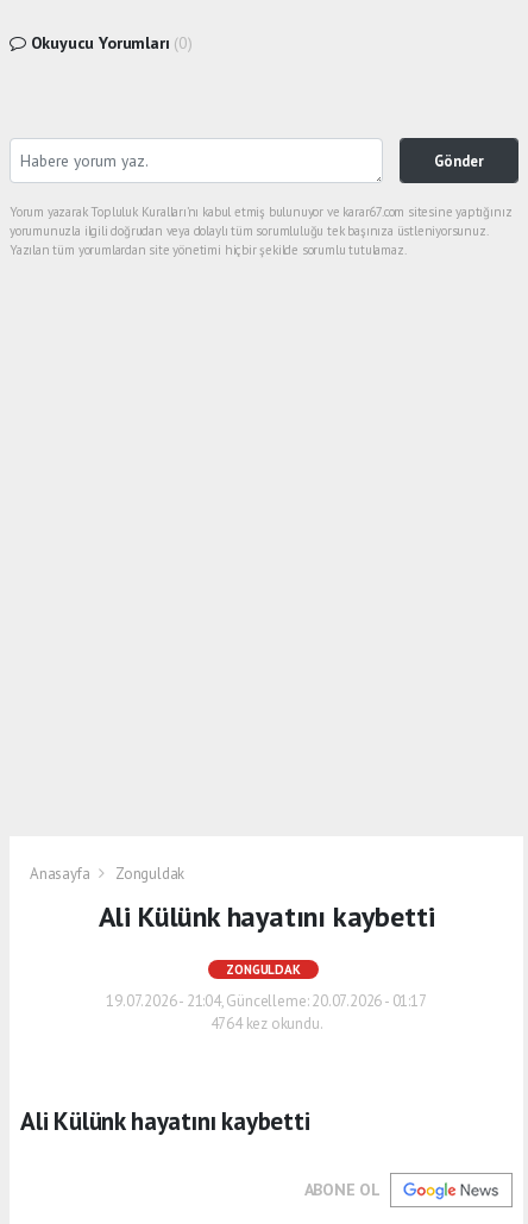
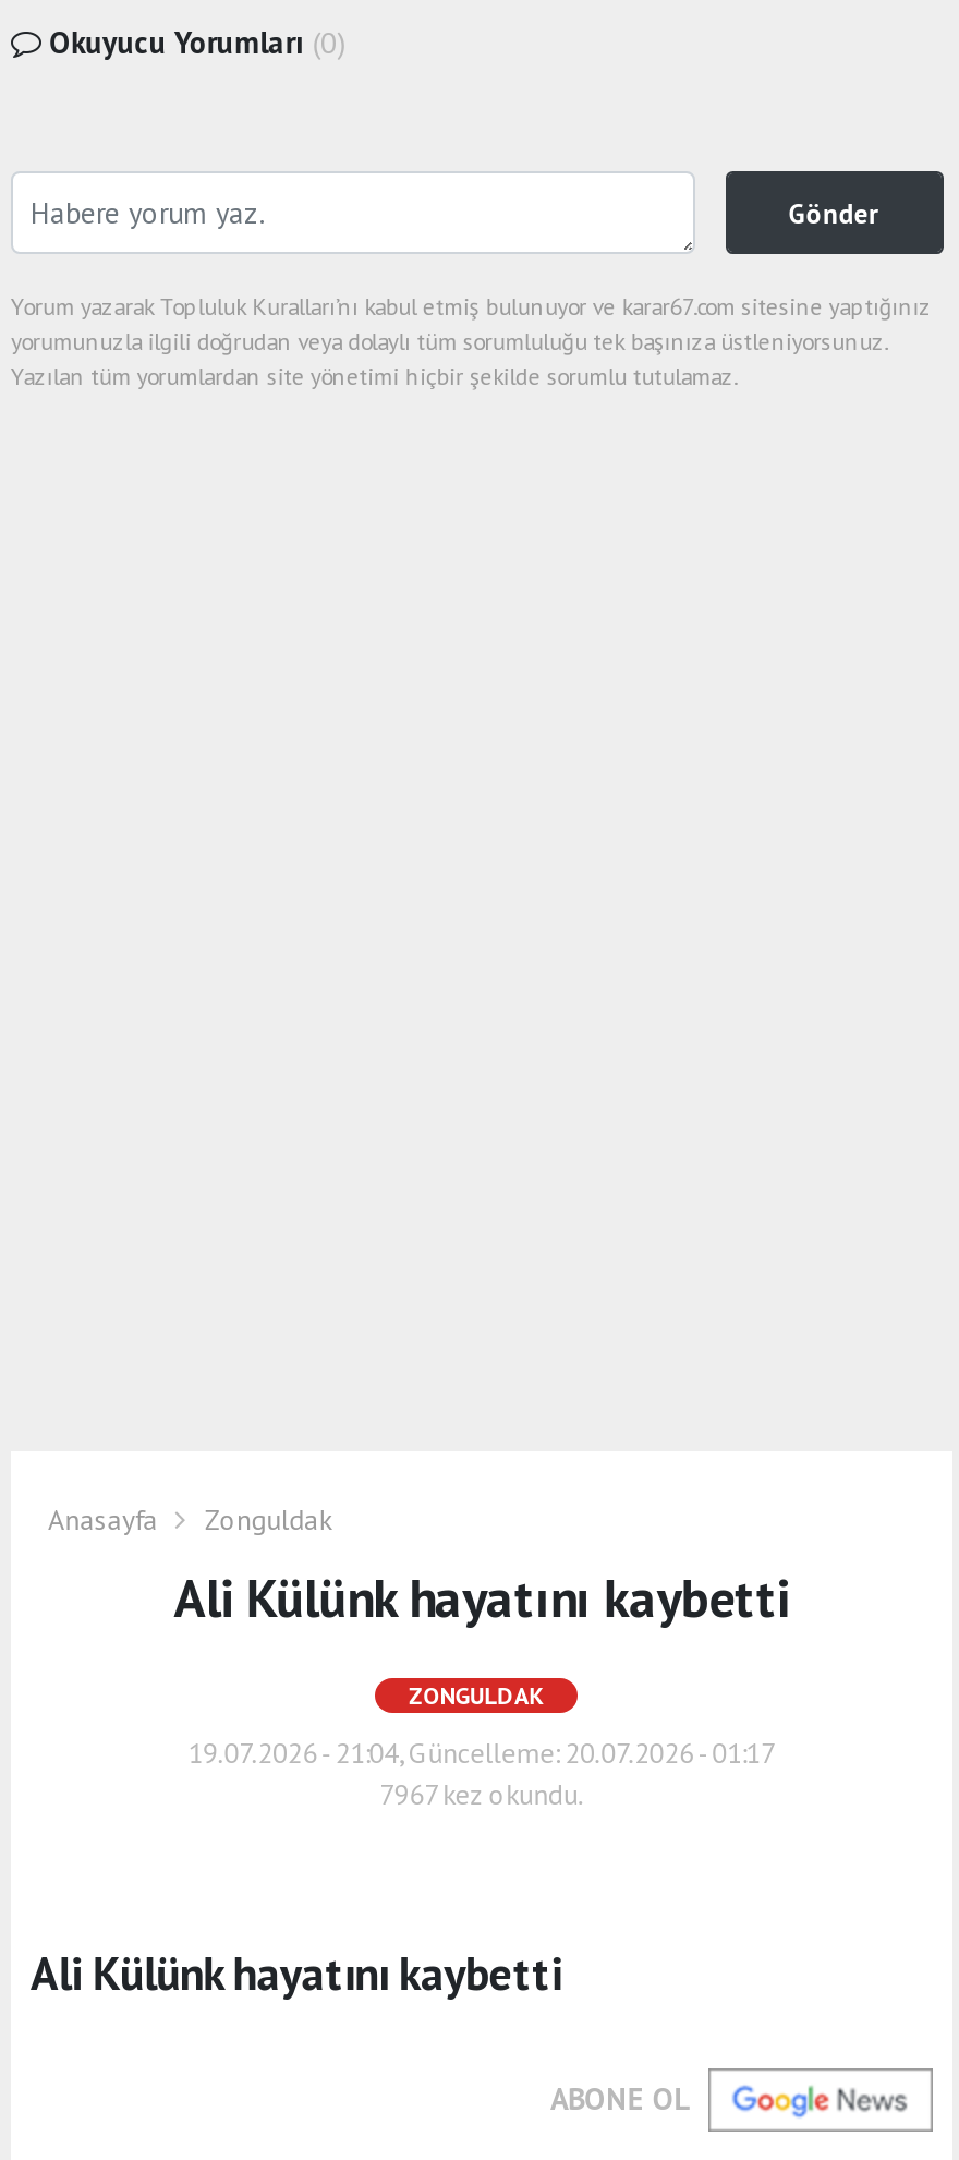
- 4764 kez okundu.
+ 7967 kez okundu.
